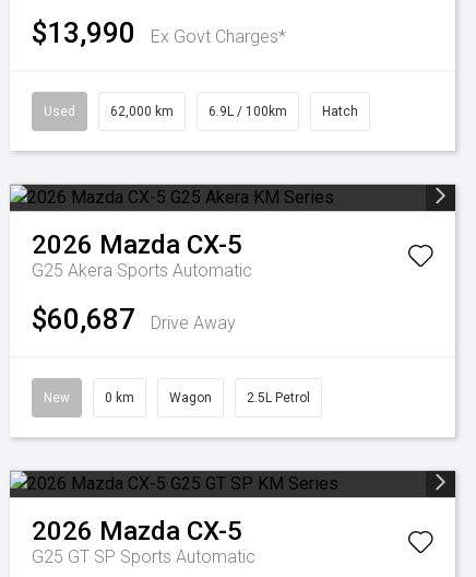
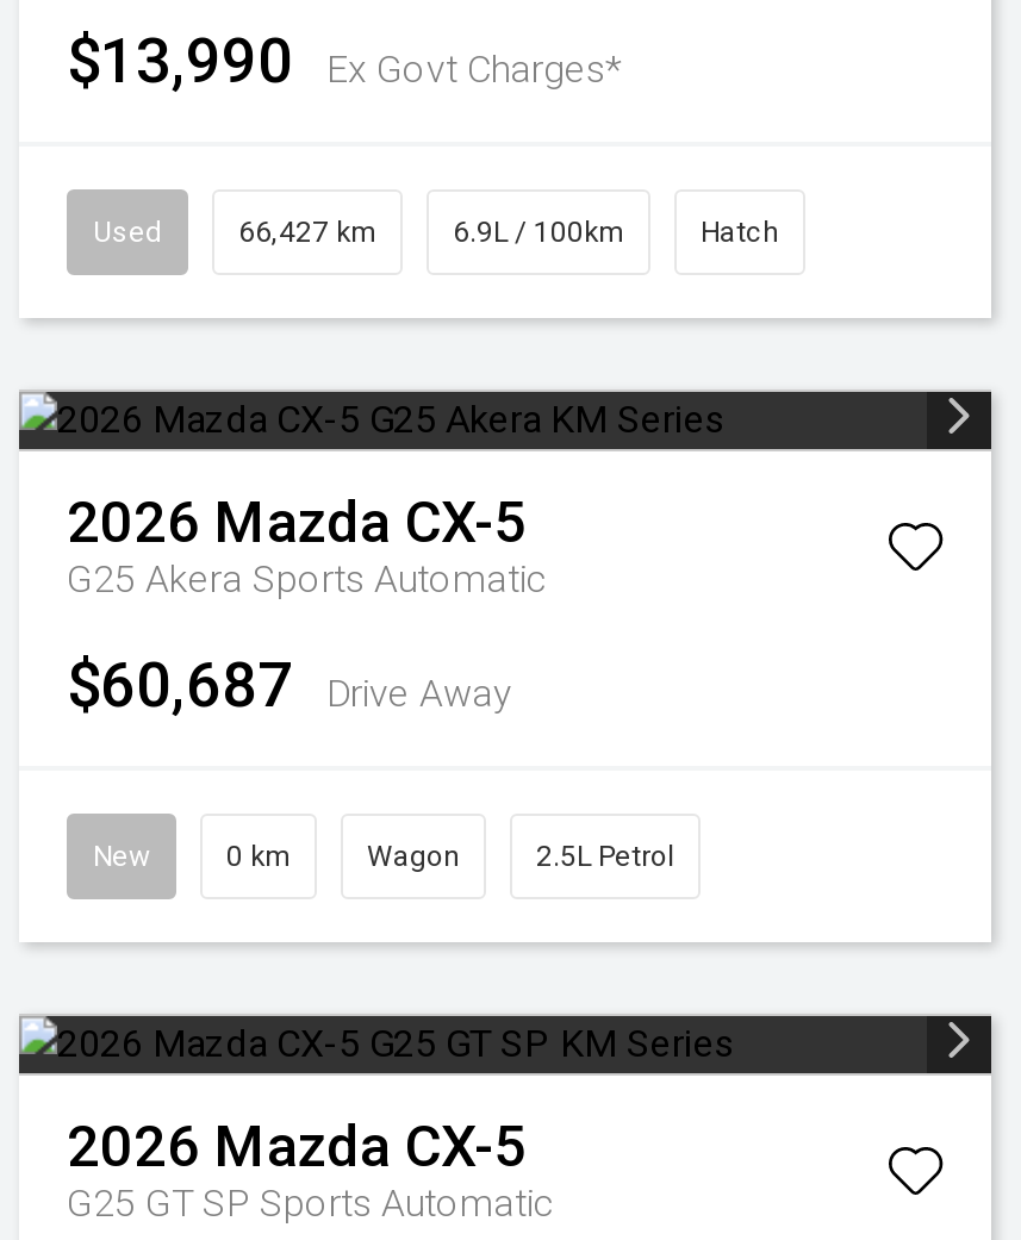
- 62,000 km
+ 66,427 km
